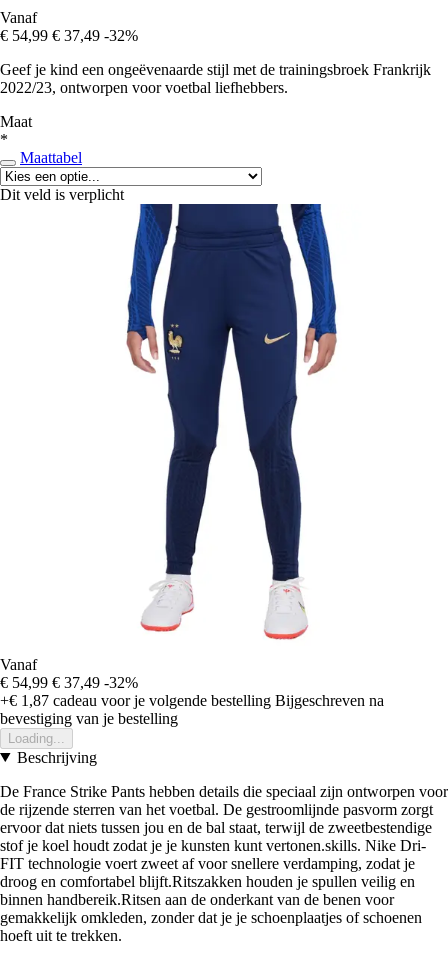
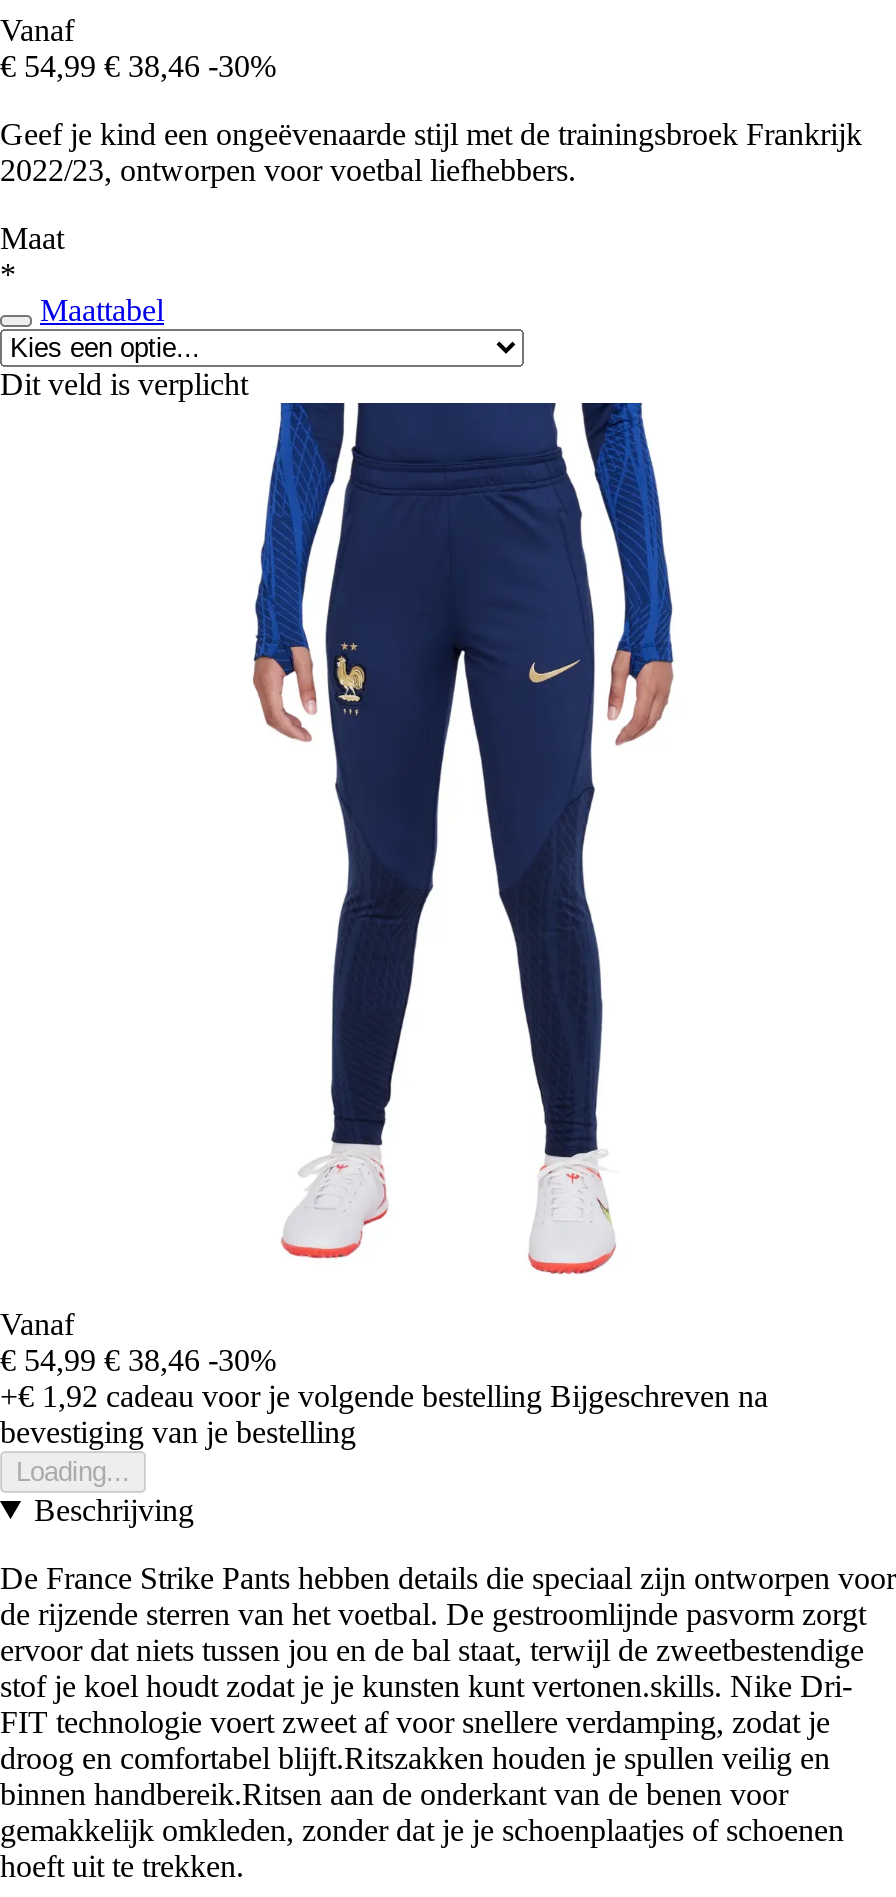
- € 54,99 € 37,49 -32%
+ € 54,99 € 38,46 -30%

- € 54,99 € 37,49 -32%
+ € 54,99 € 38,46 -30%

- +€ 1,87 cadeau voor je volgende bestelling Bijgeschreven na
+ +€ 1,92 cadeau voor je volgende bestelling Bijgeschreven na
